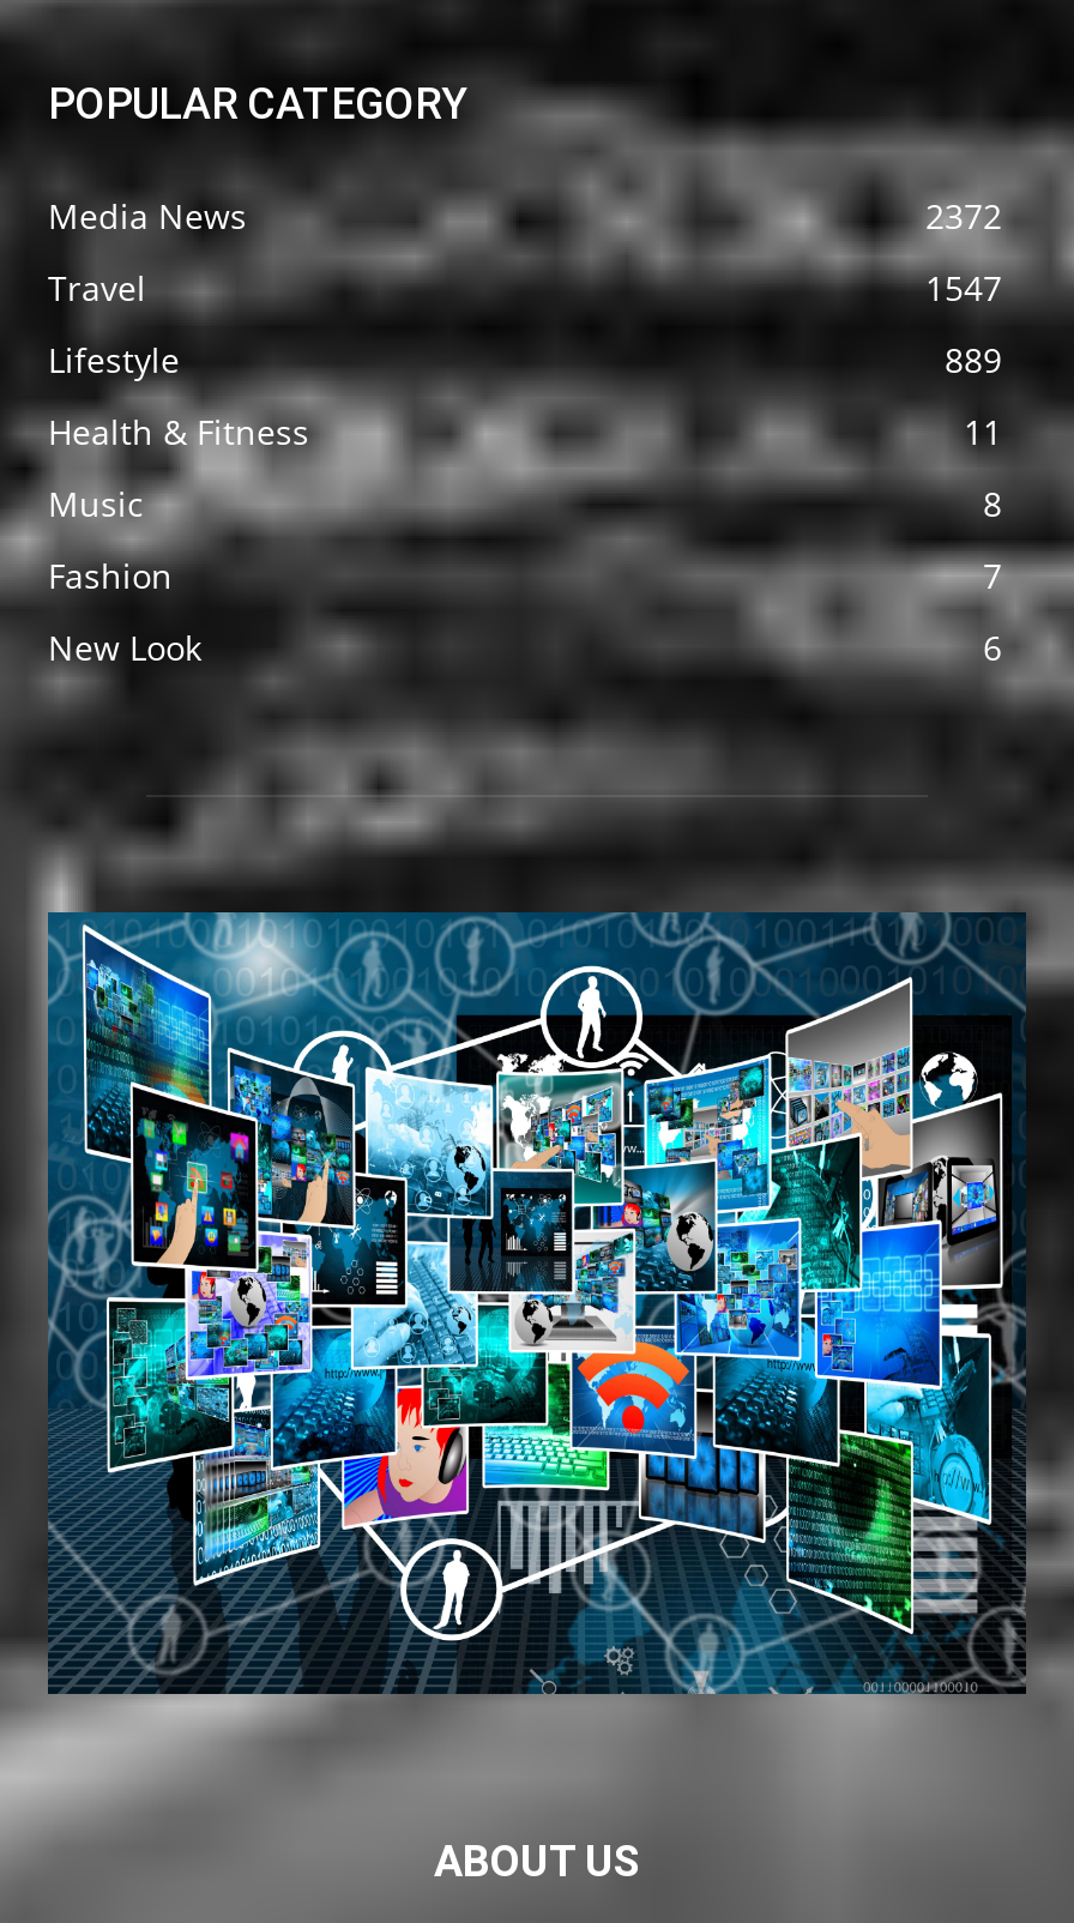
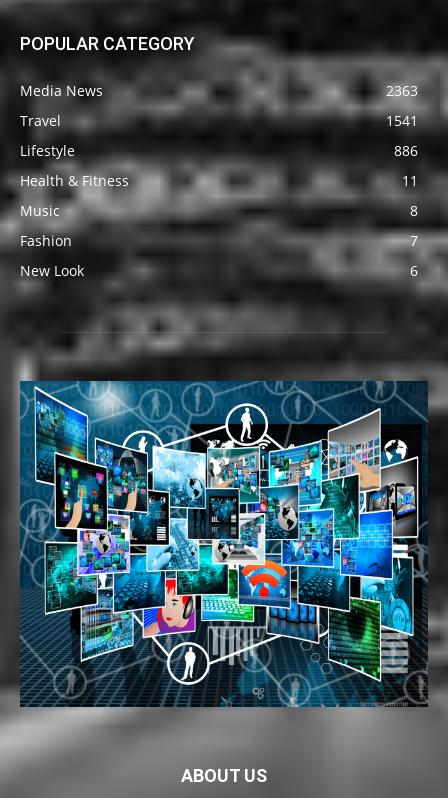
- 2372
+ 2363

- 1547
+ 1541

- 889
+ 886
